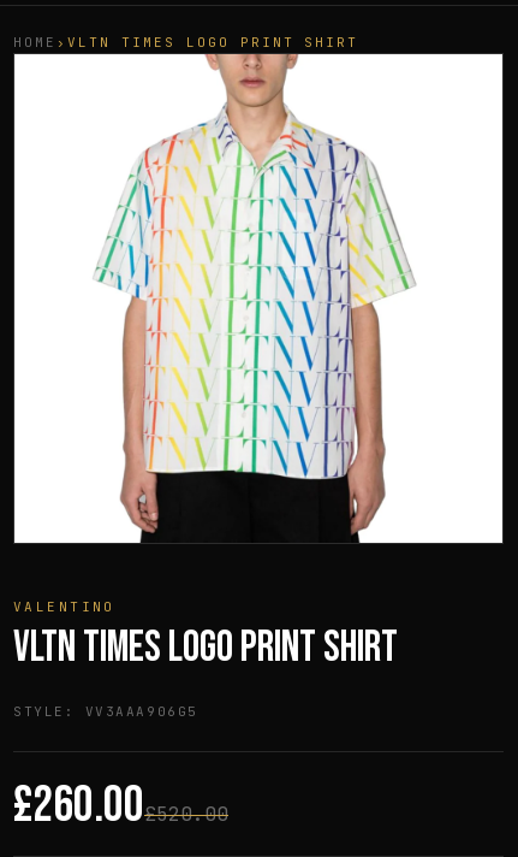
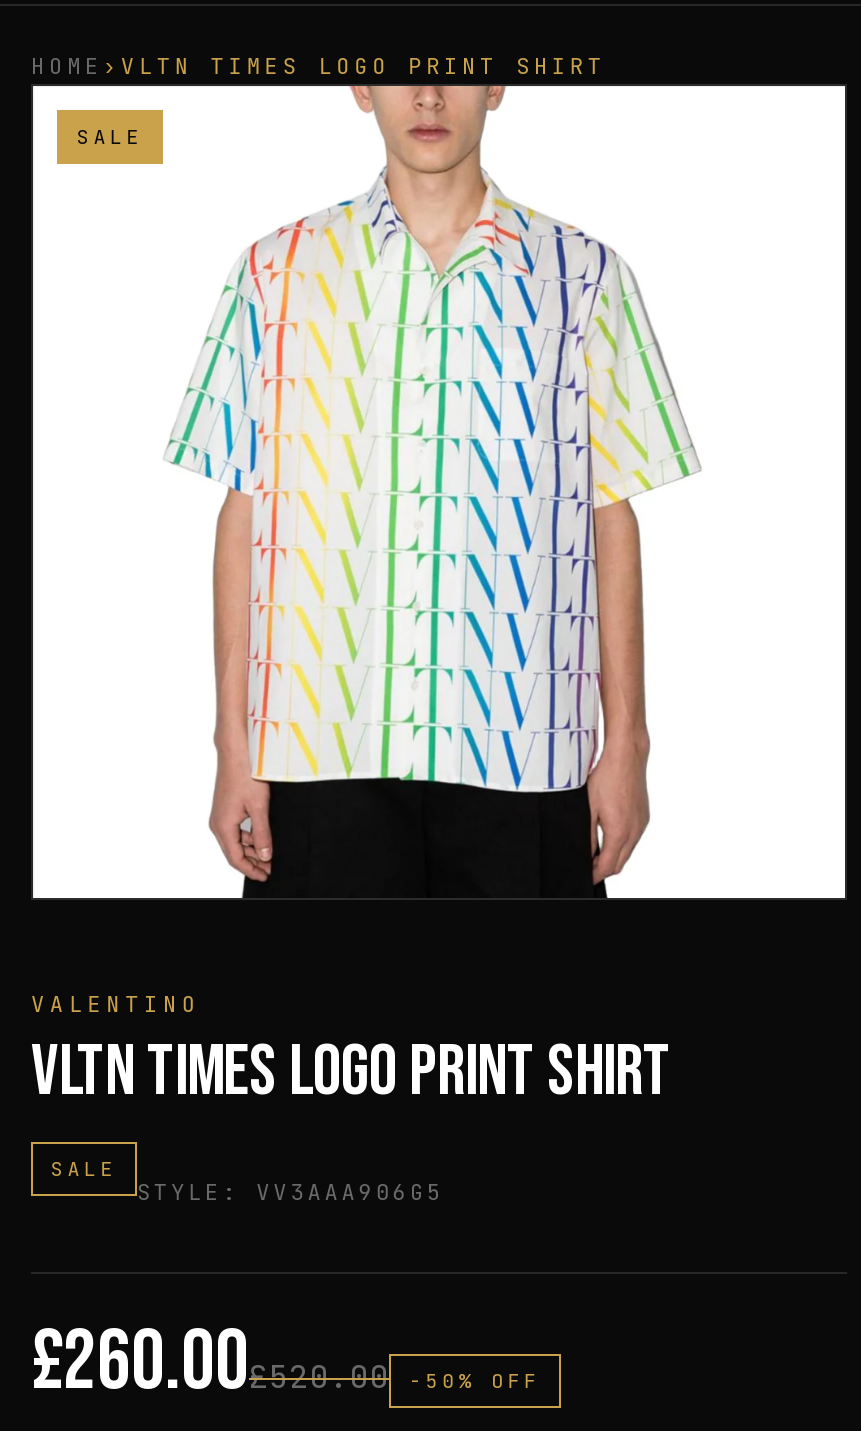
+ SALE

+ SALE

+ -50% OFF
